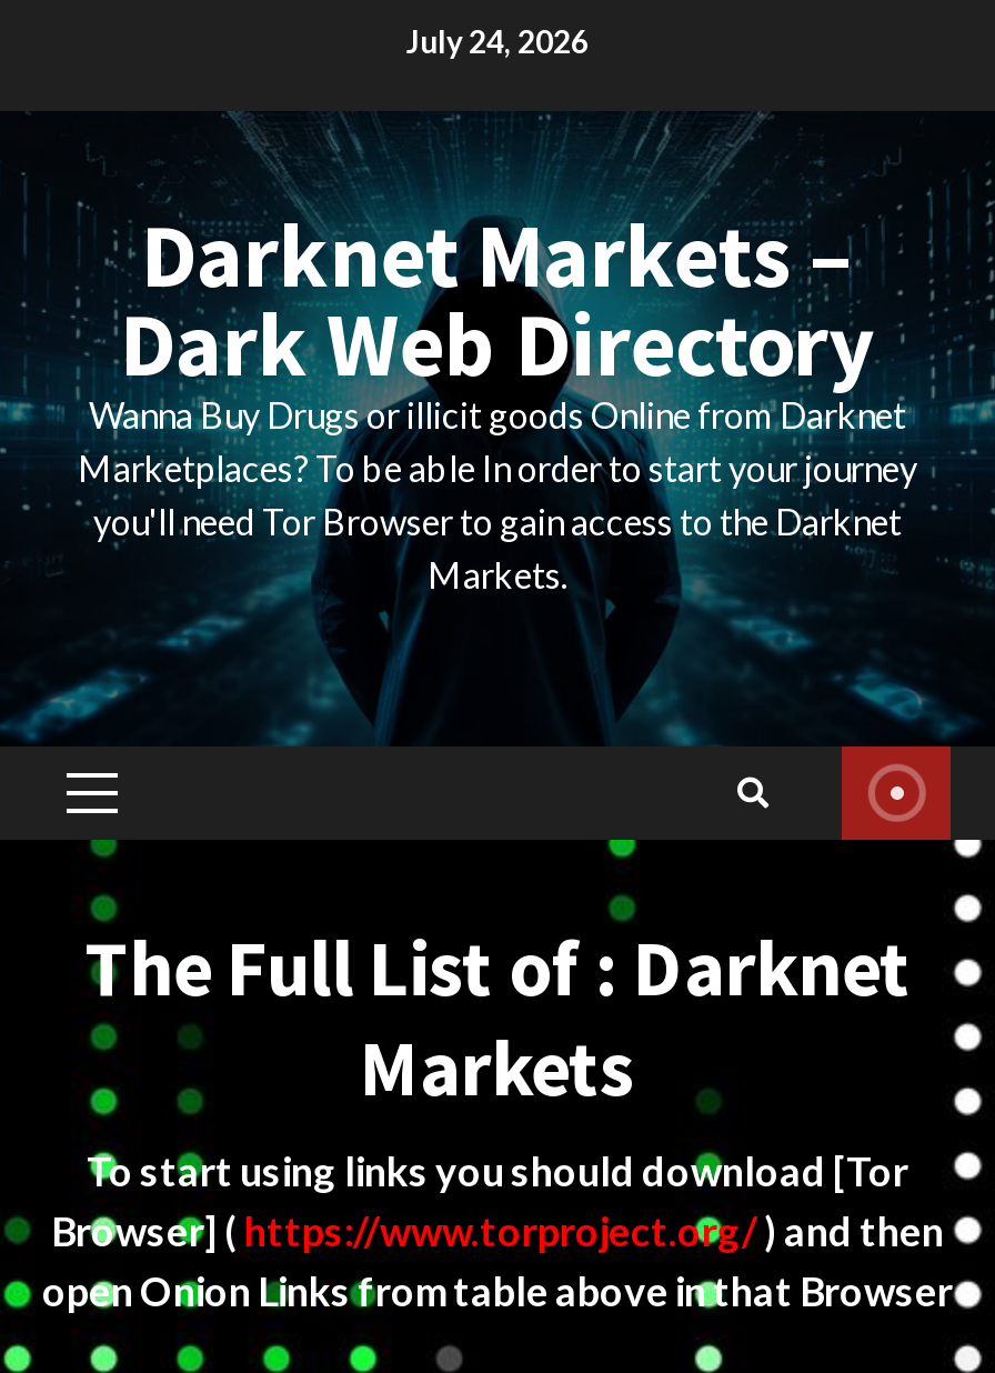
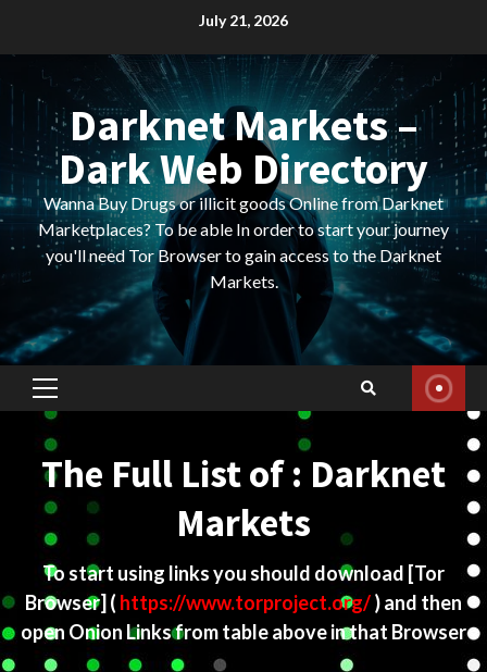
- July 24, 2026
+ July 21, 2026
